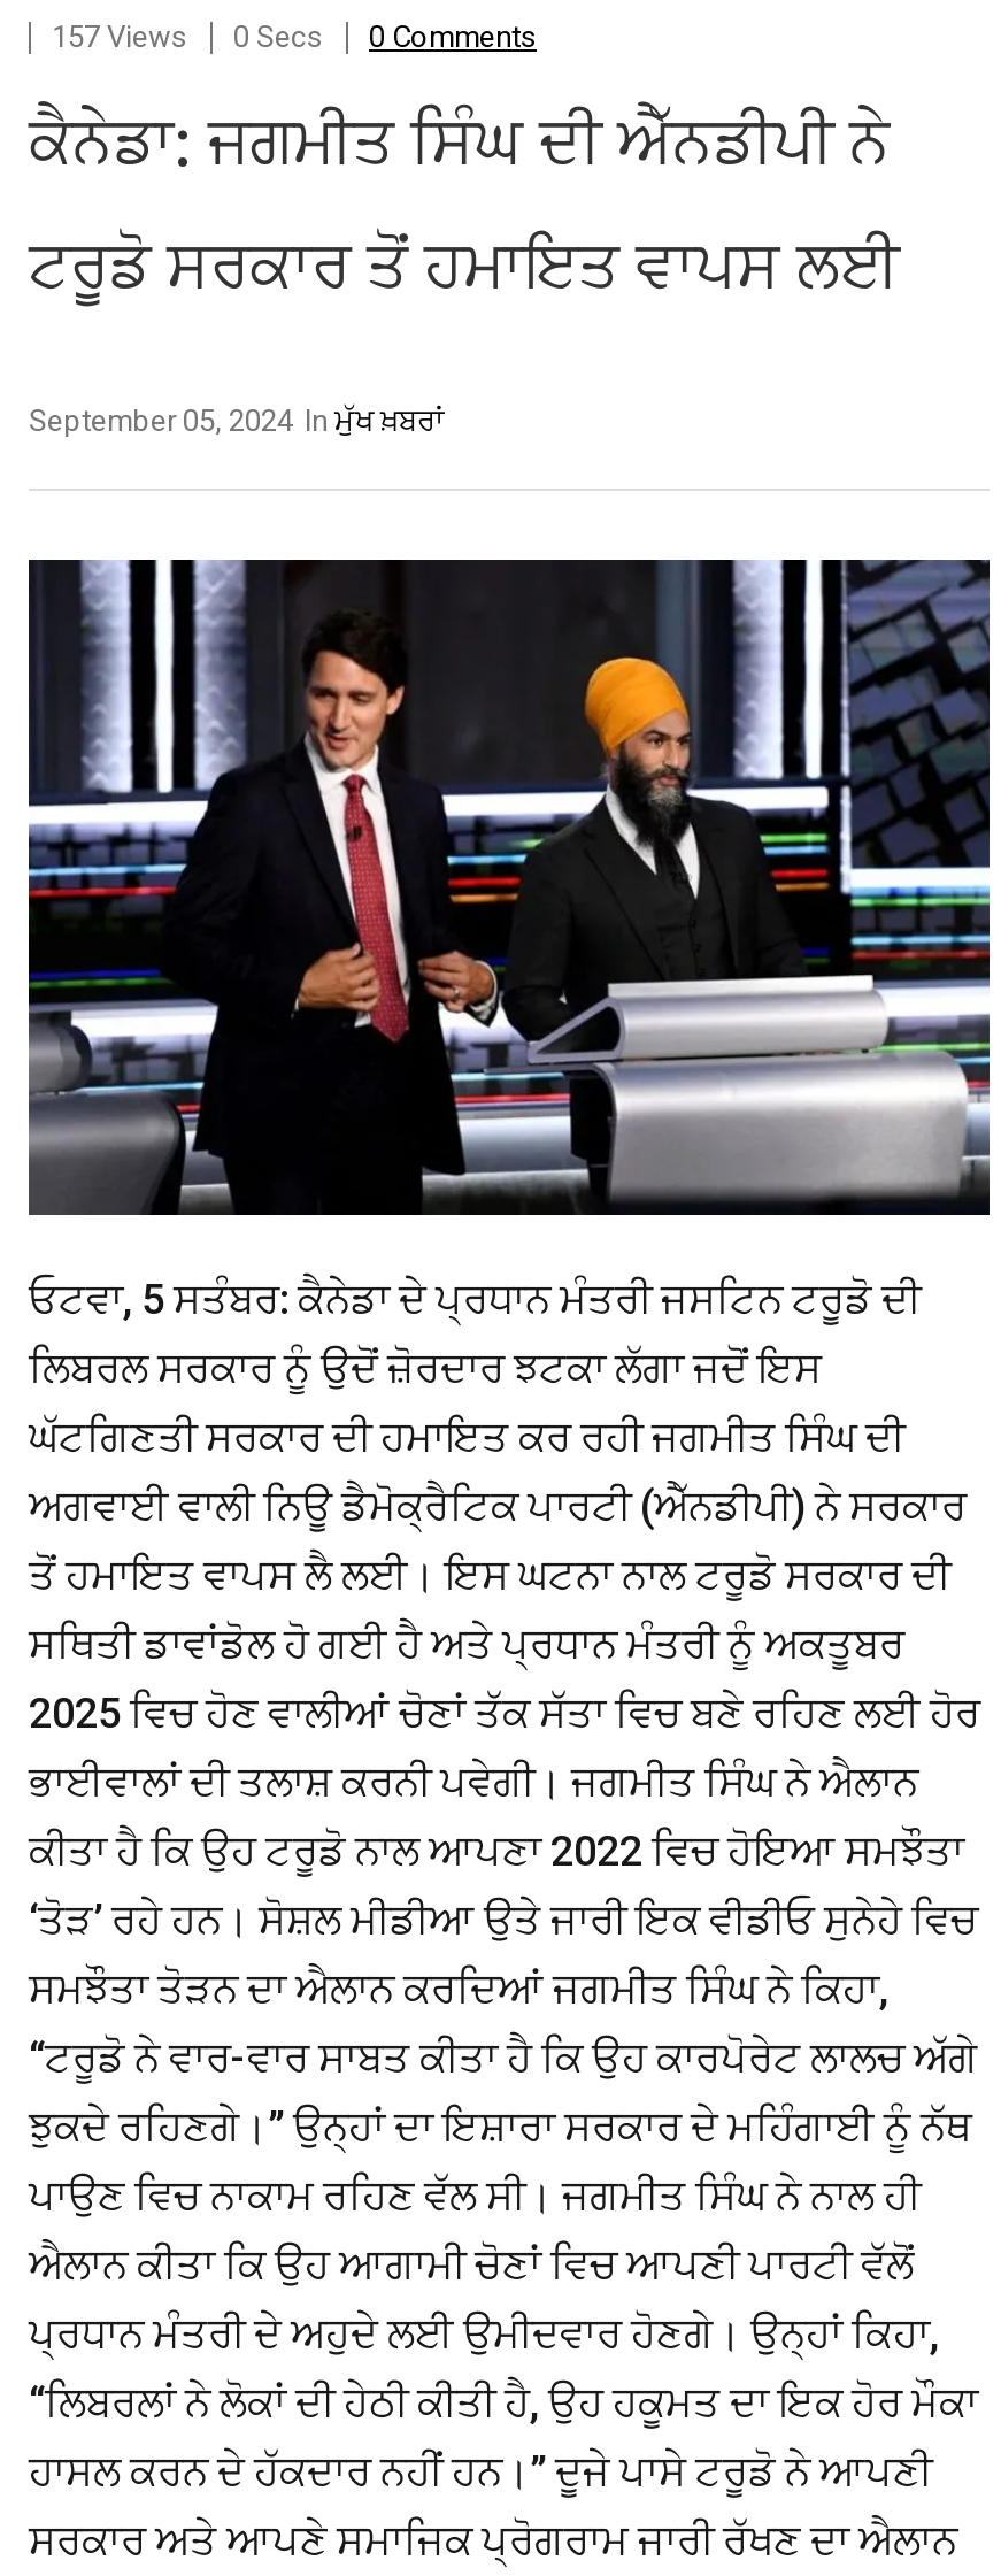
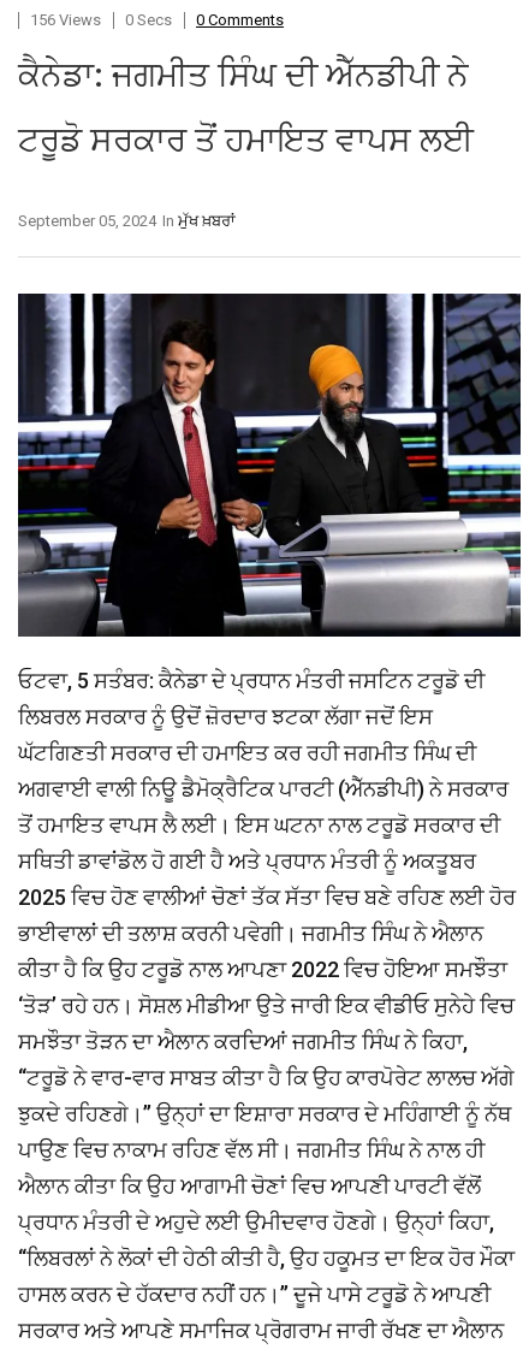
- 157 Views 0 Secs 0 Comments
+ 156 Views 0 Secs 0 Comments
